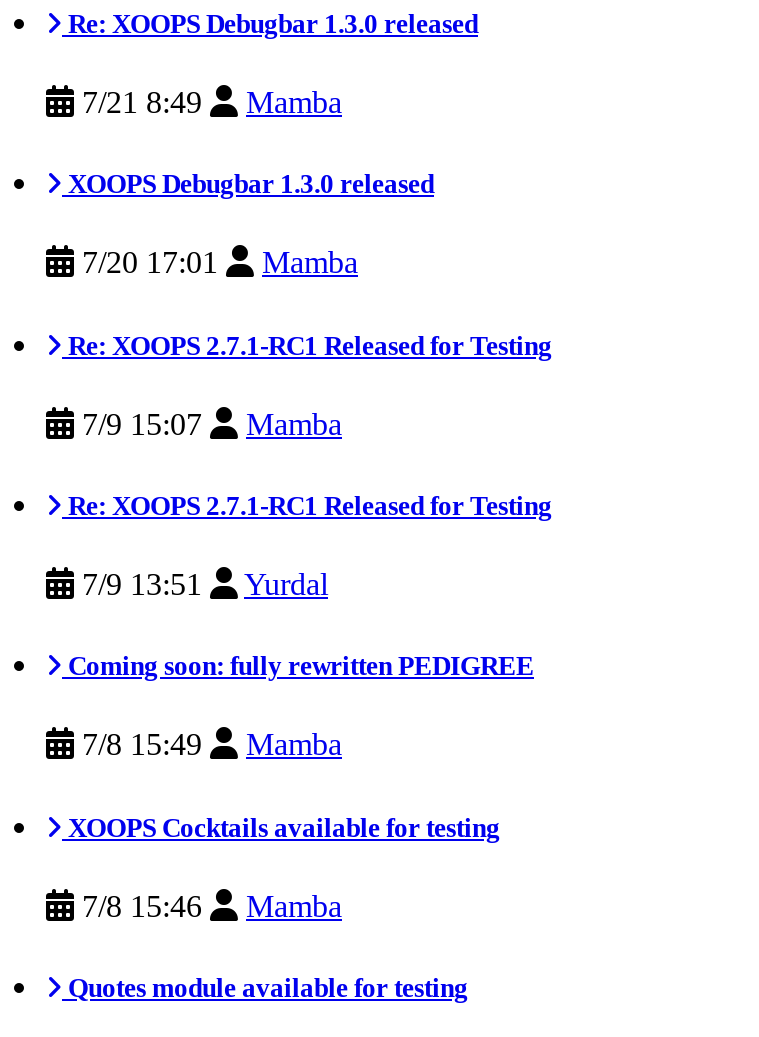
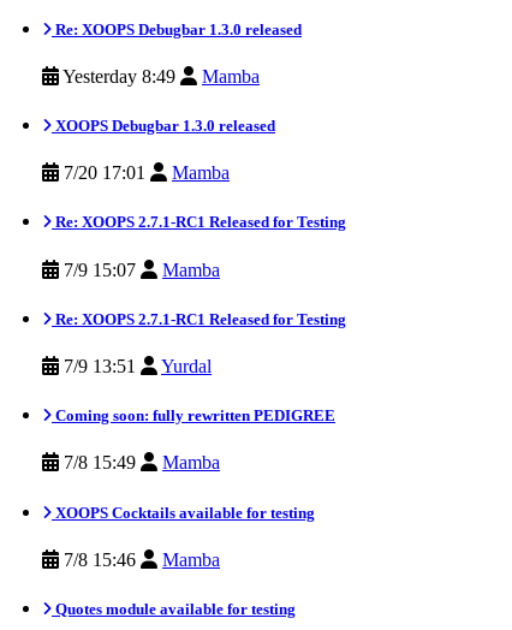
- 7/21 8:49 Mamba
+ Yesterday 8:49 Mamba
